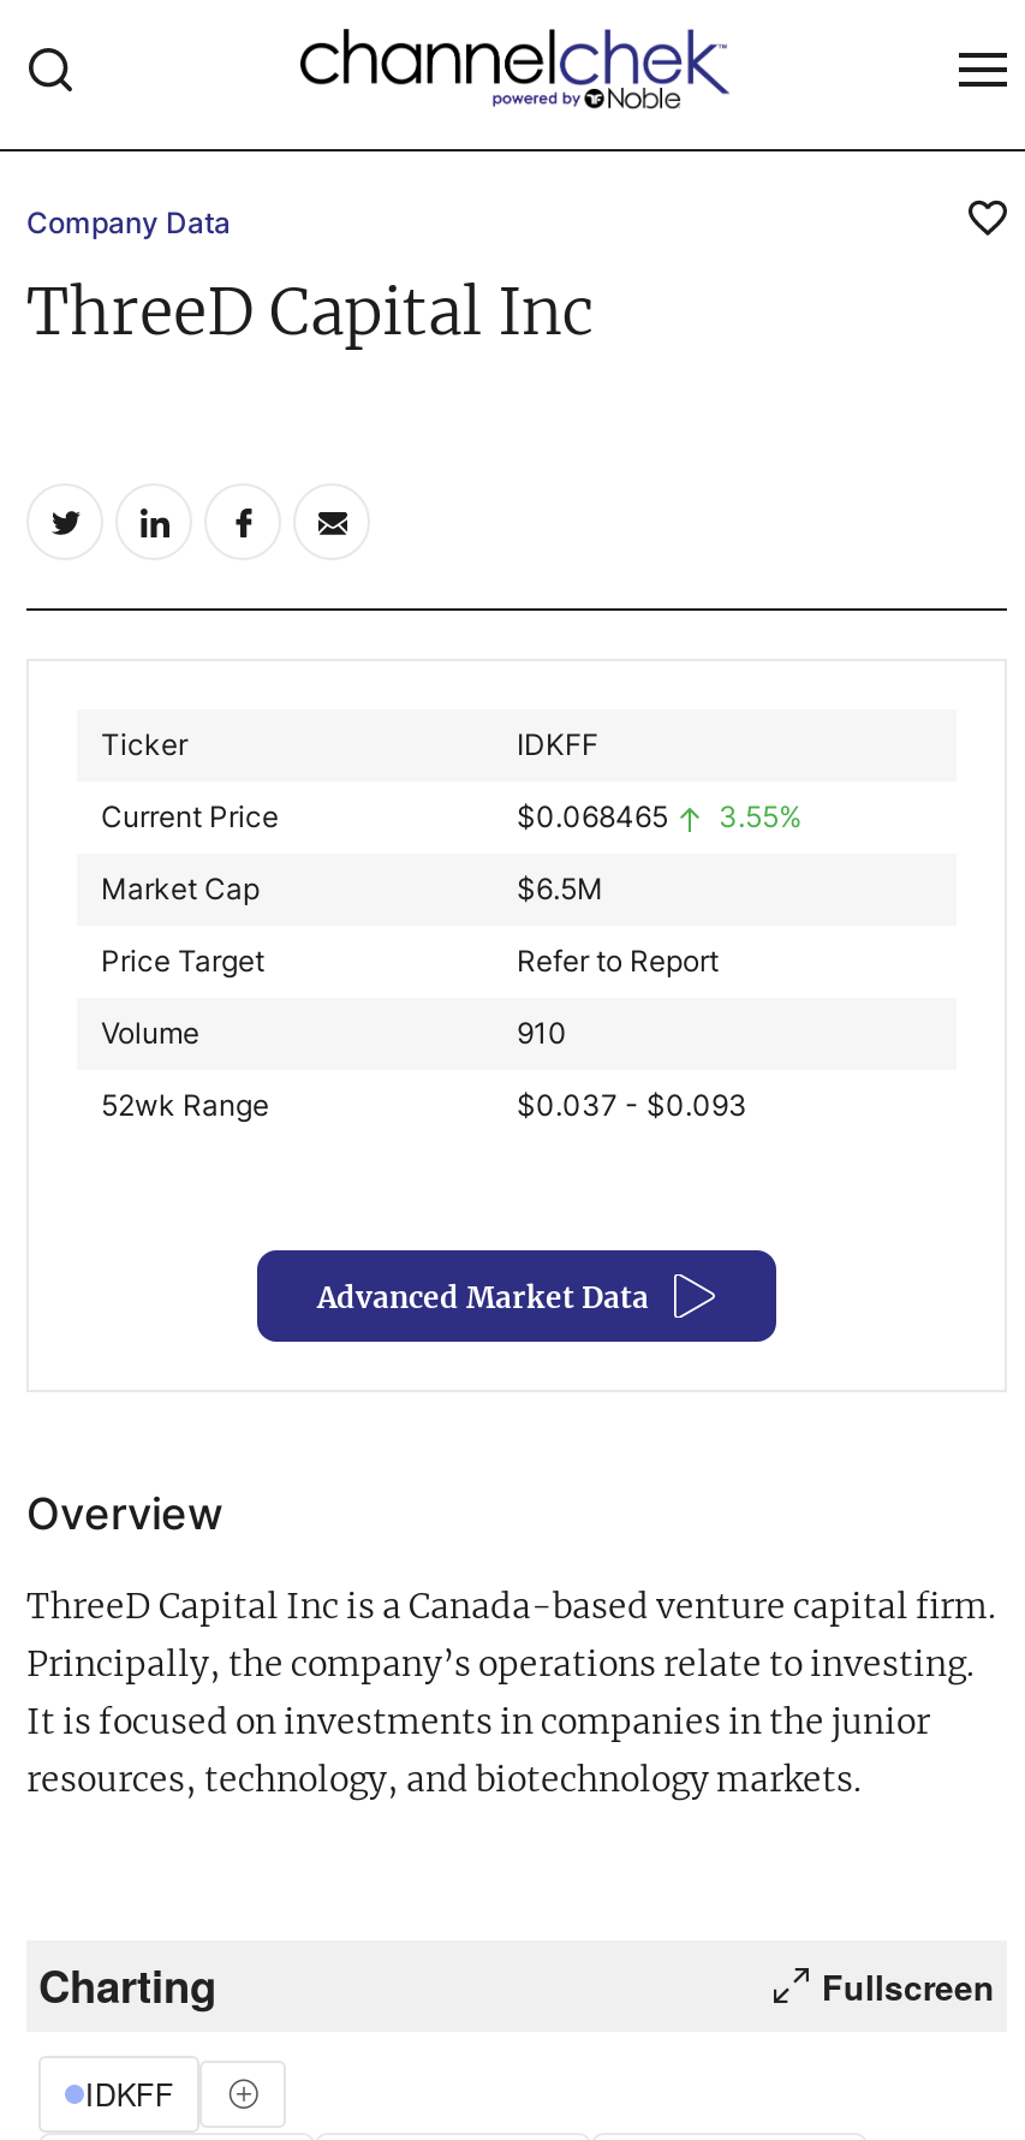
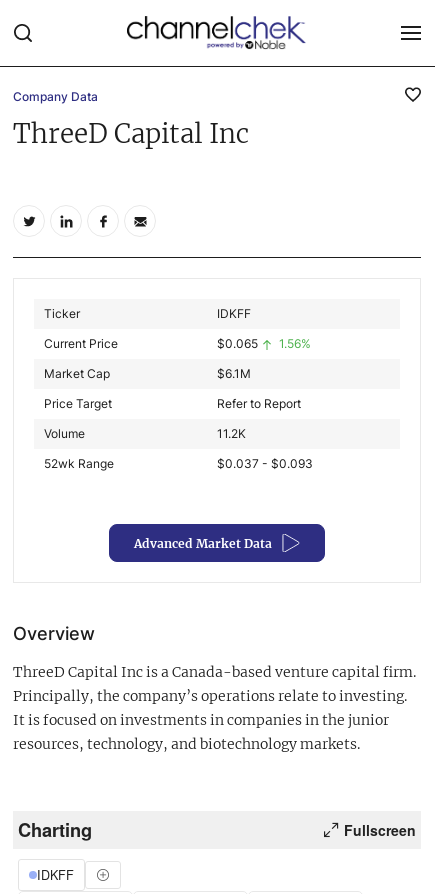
- $0.068465
+ $0.065

- 3.55%
+ 1.56%

- $6.5M
+ $6.1M

- 910
+ 11.2K
